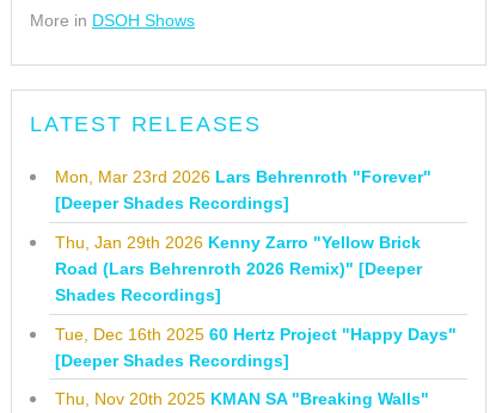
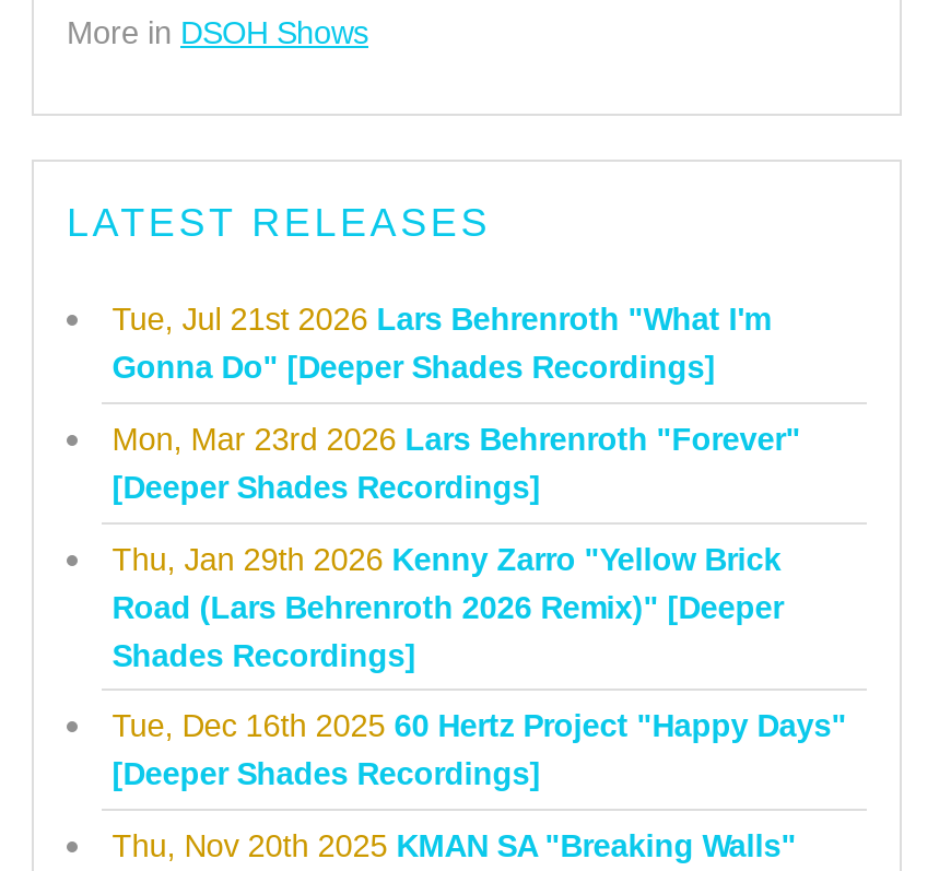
+ Tue, Jul 21st 2026 Lars Behrenroth "What I'm
+ Gonna Do" [Deeper Shades Recordings]
